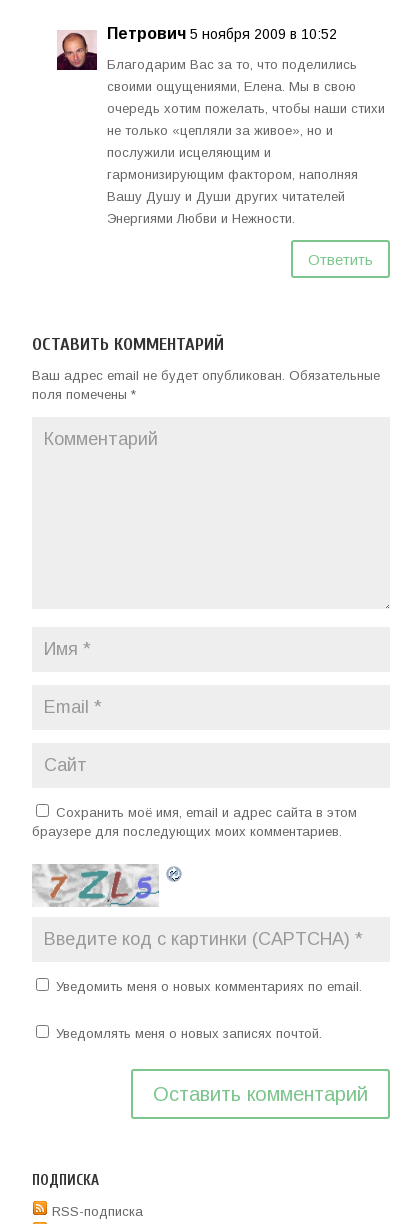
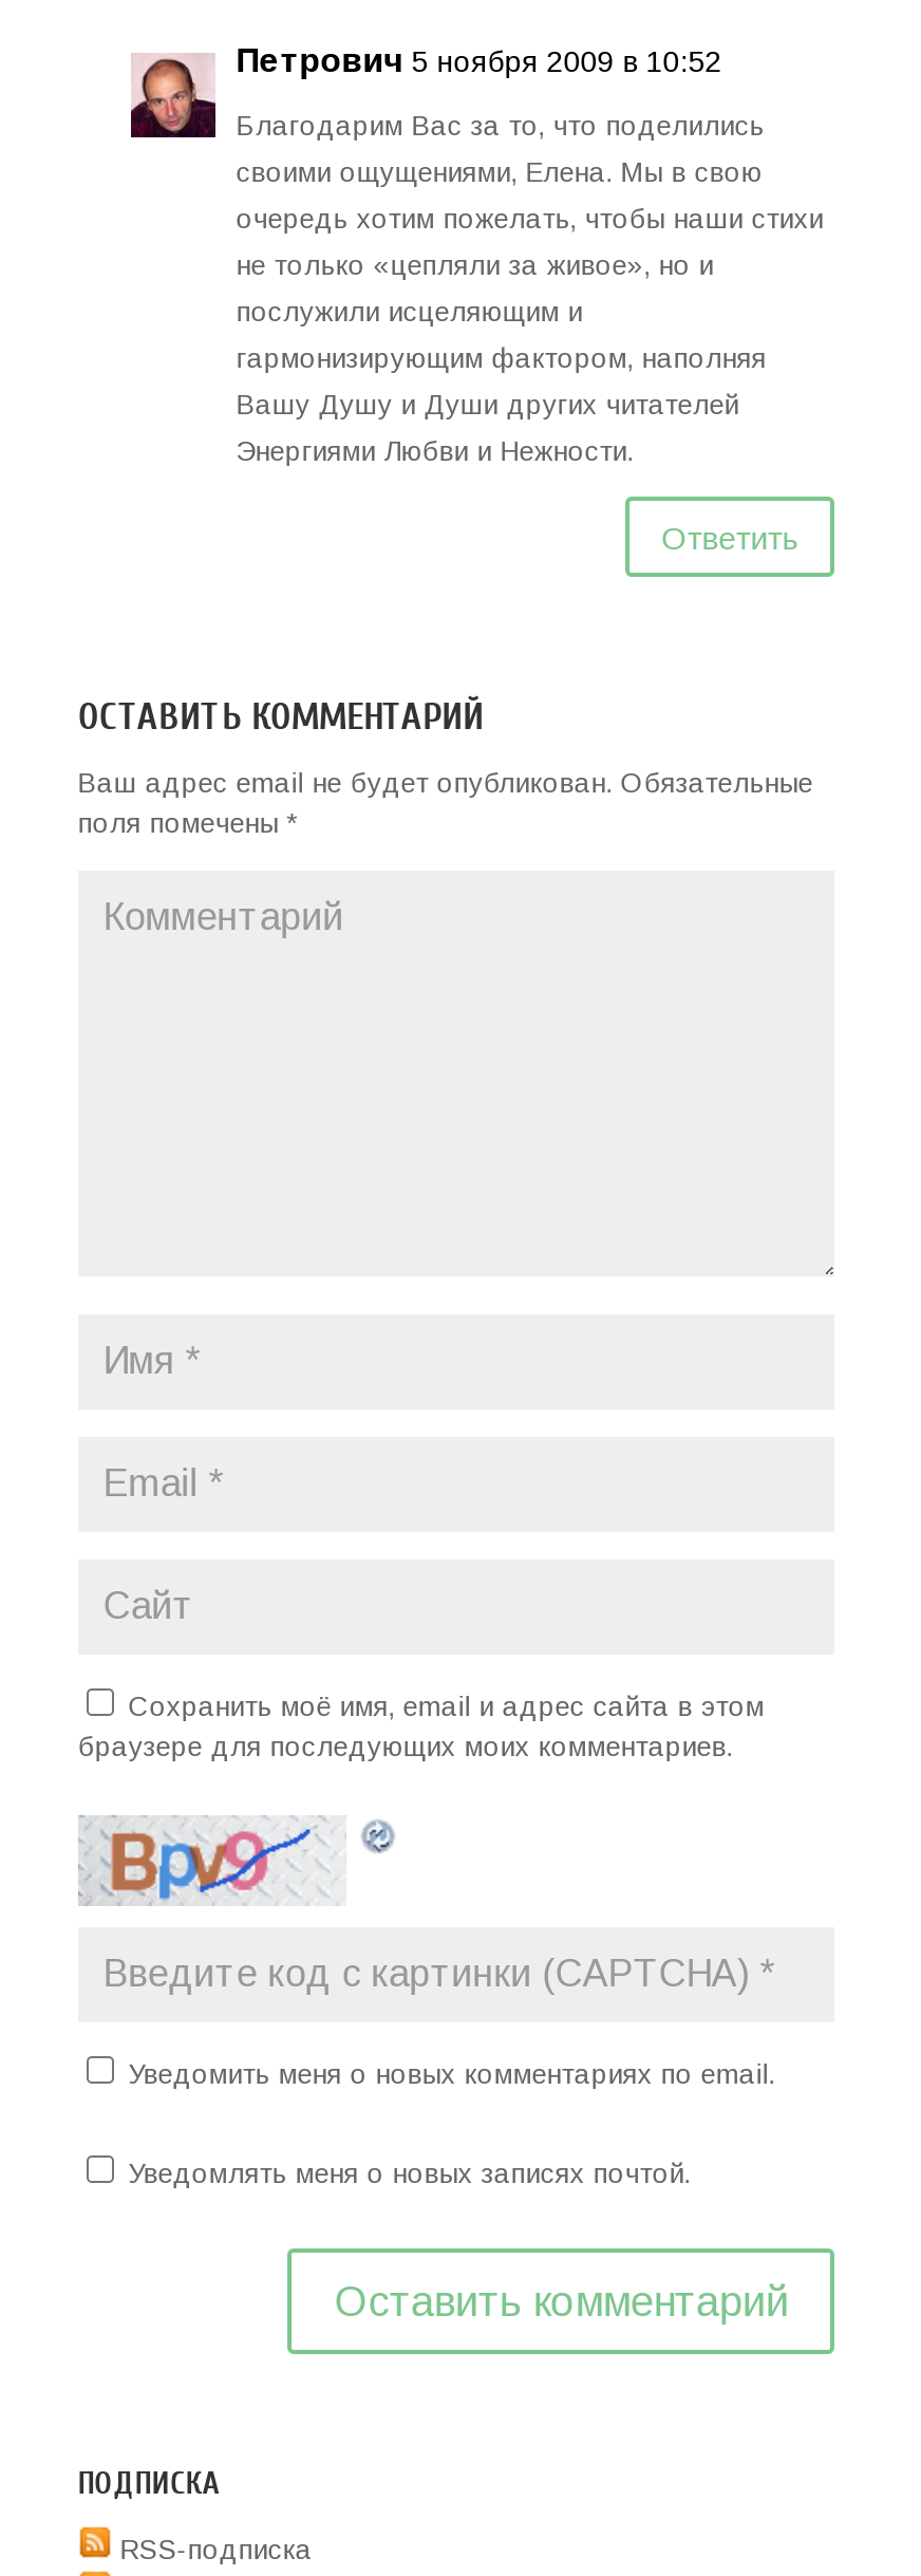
- [image]
+ [image]
